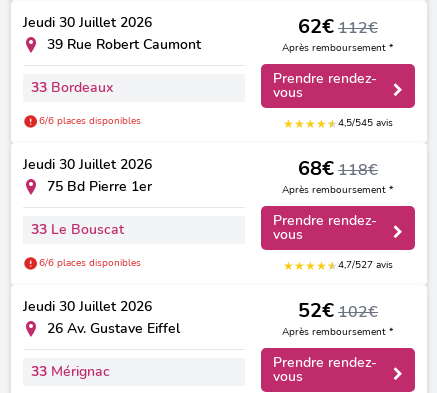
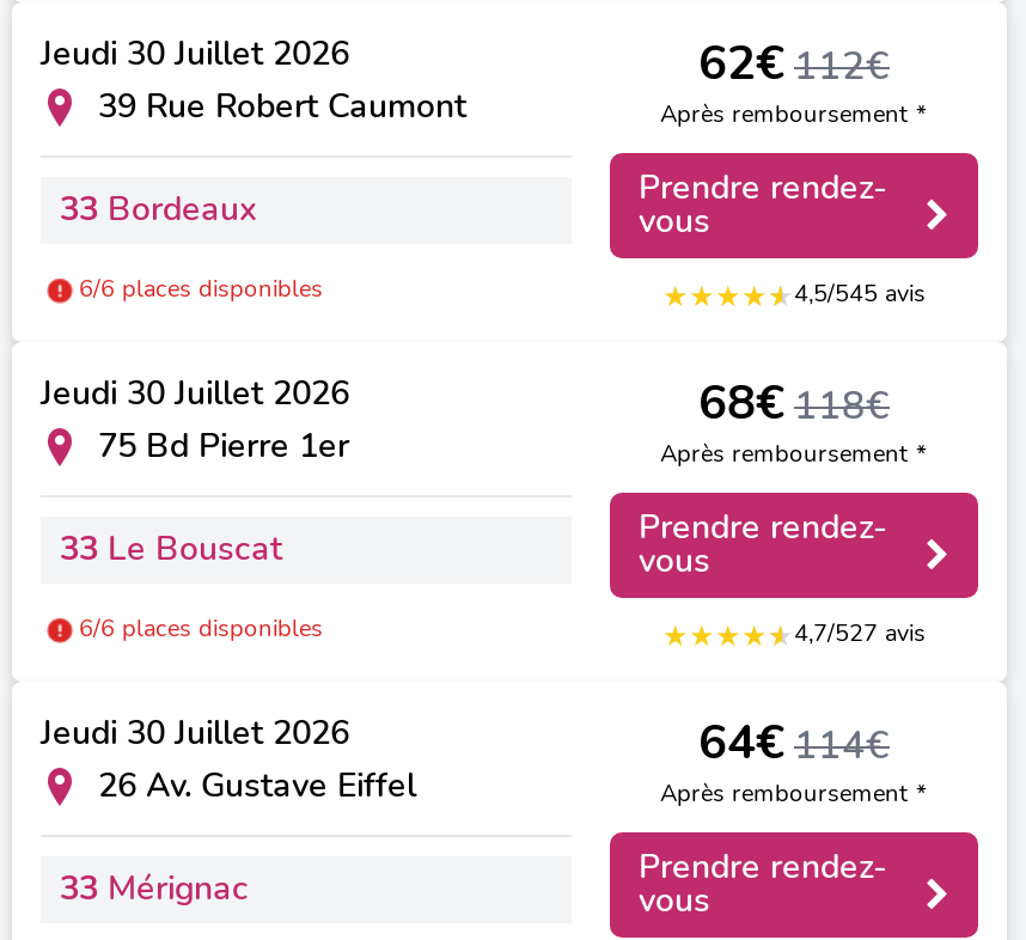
- 52€ 102€
+ 64€ 114€
